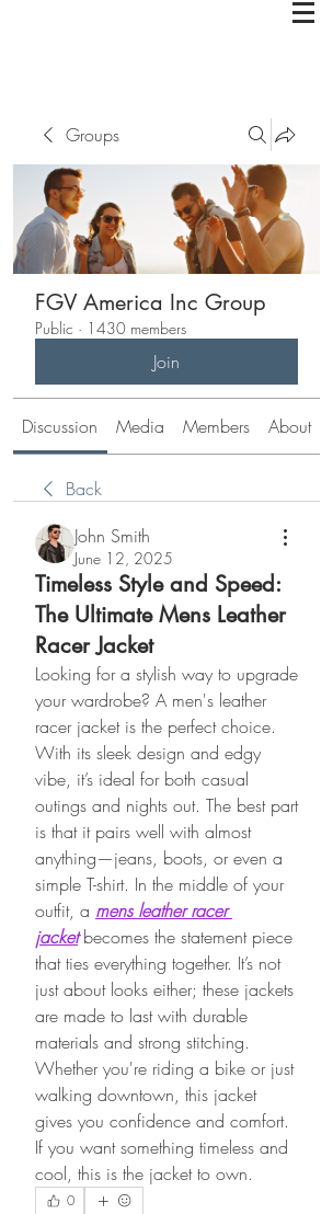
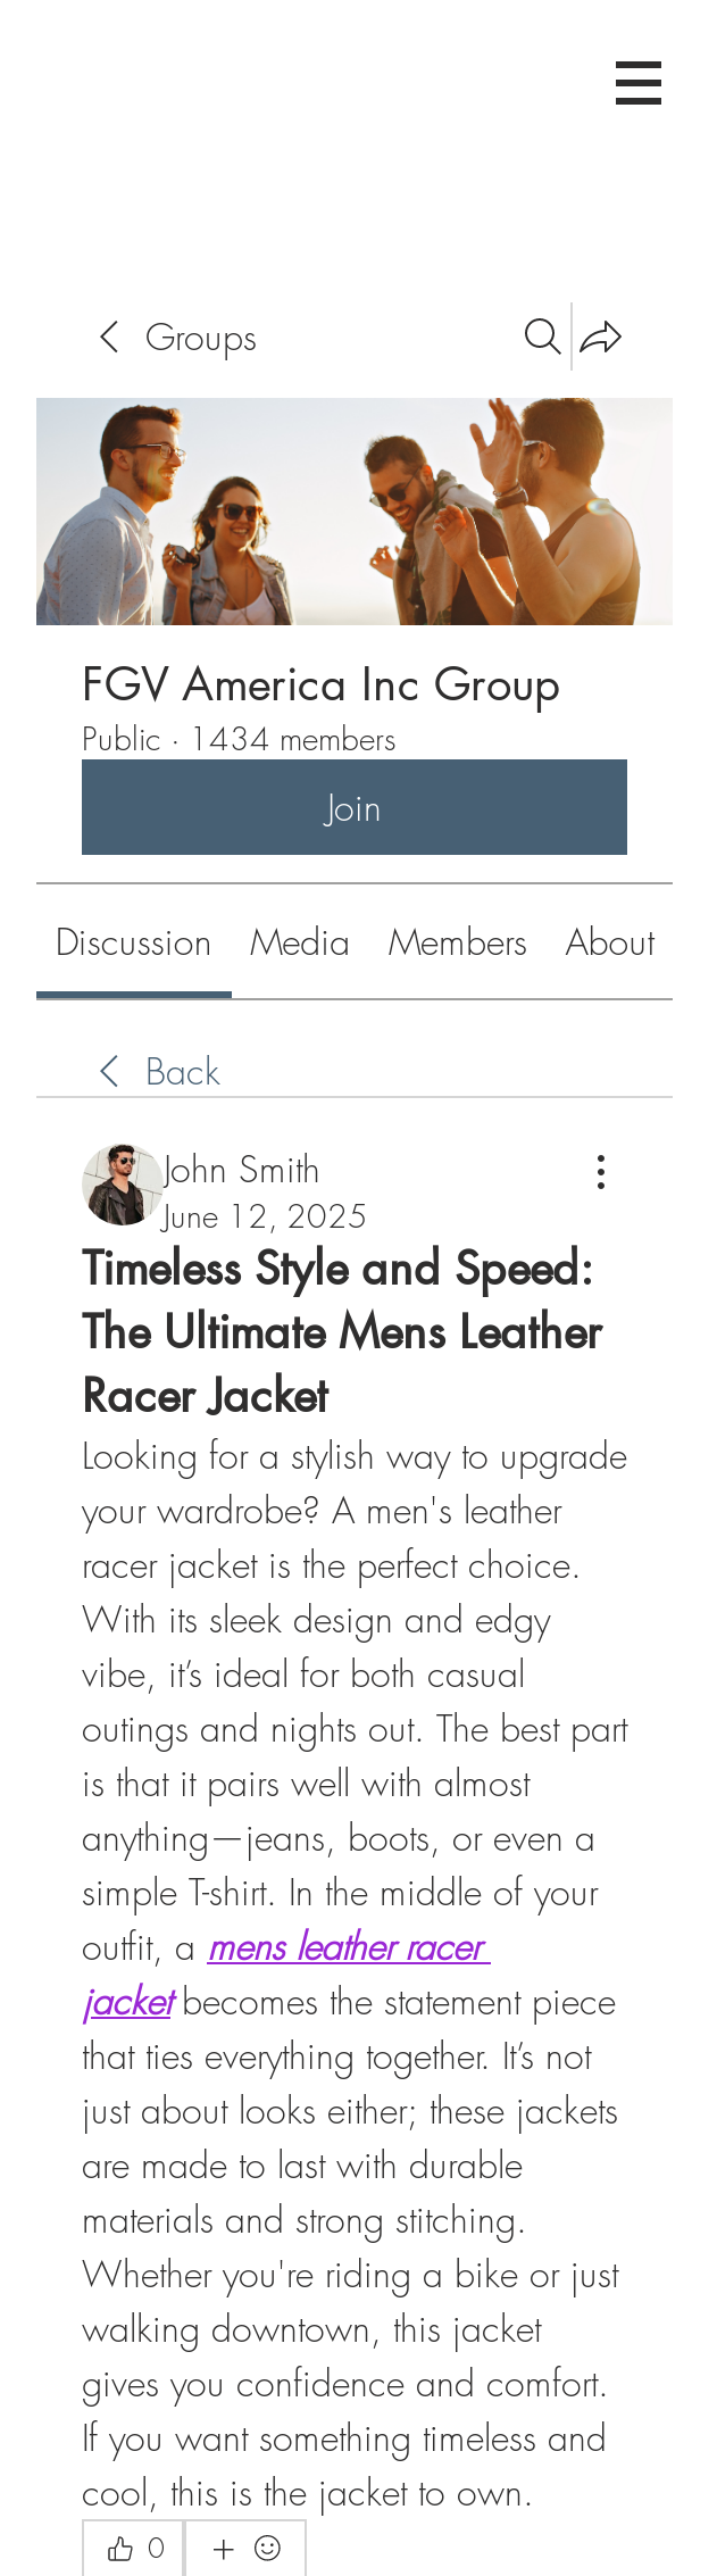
- Public · 1430 members
+ Public · 1434 members
